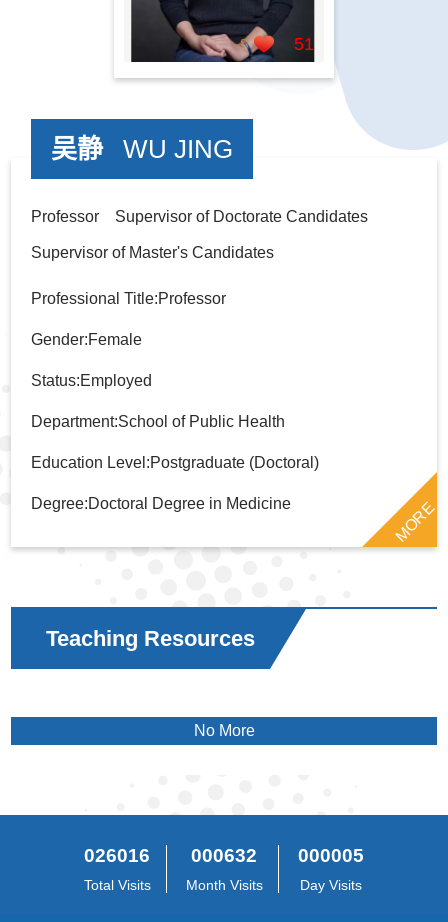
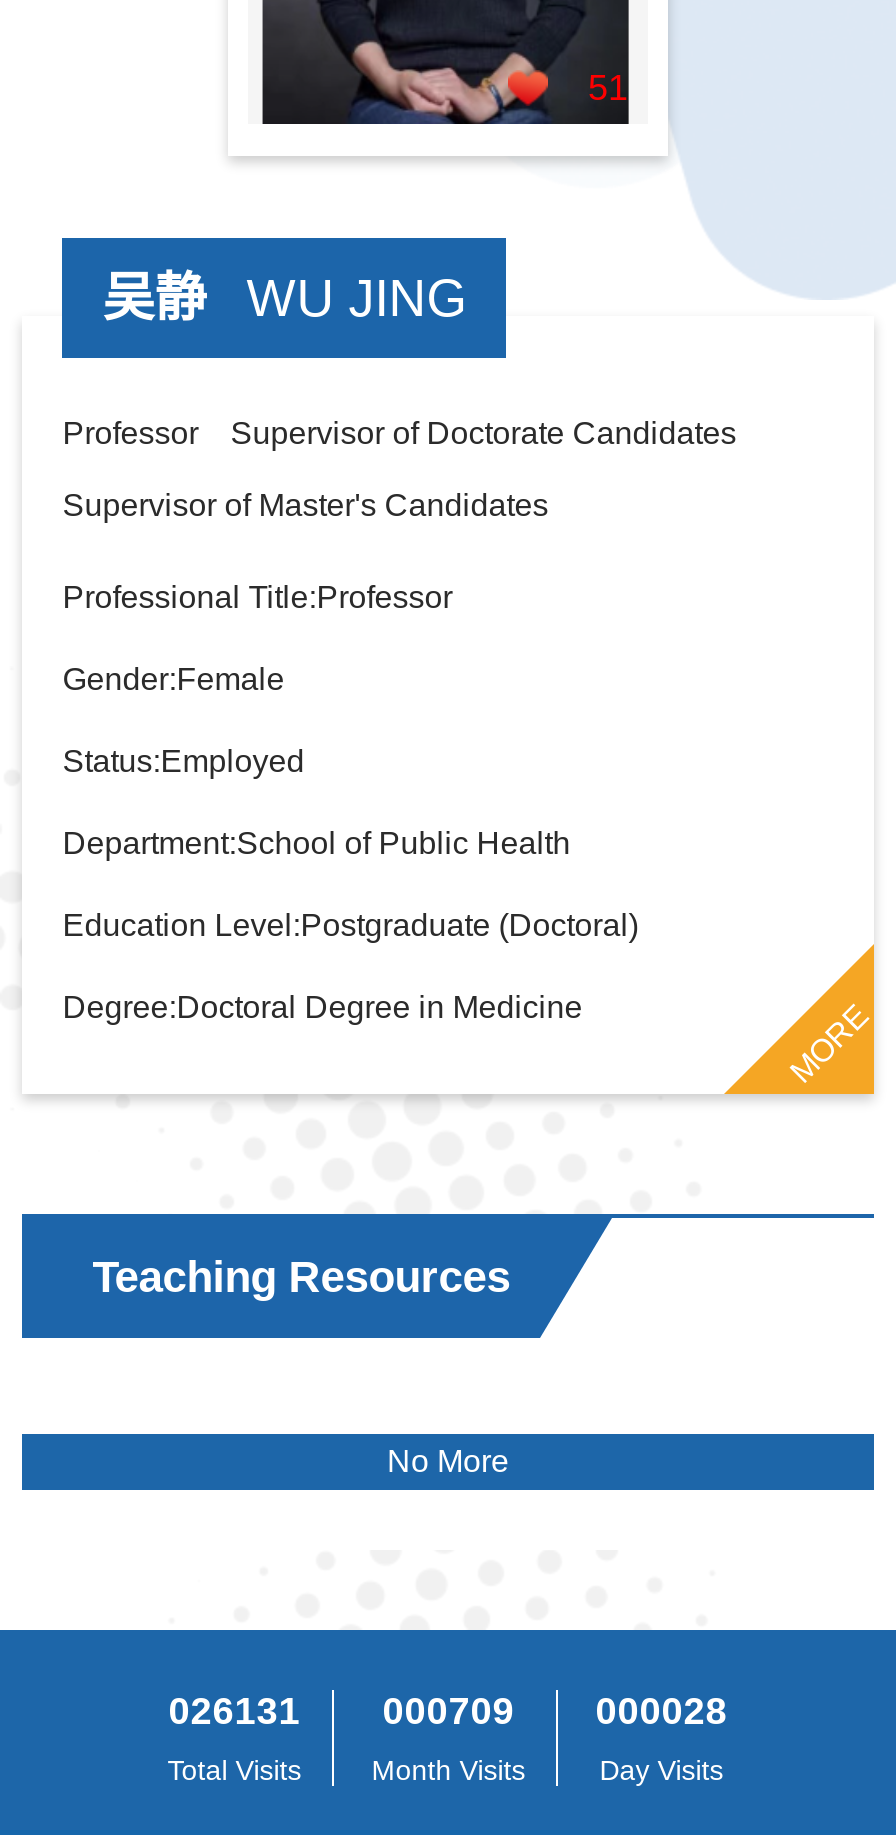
- 026016
+ 026131

- 000632
+ 000709

- 000005
+ 000028
